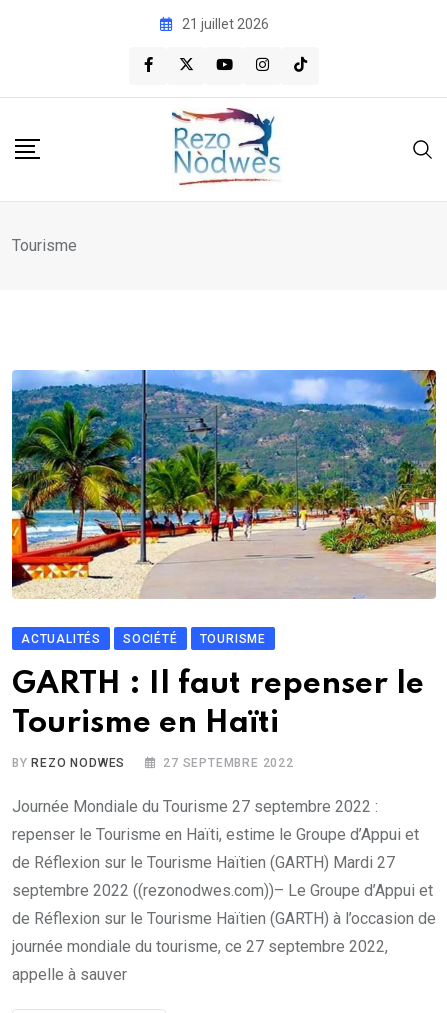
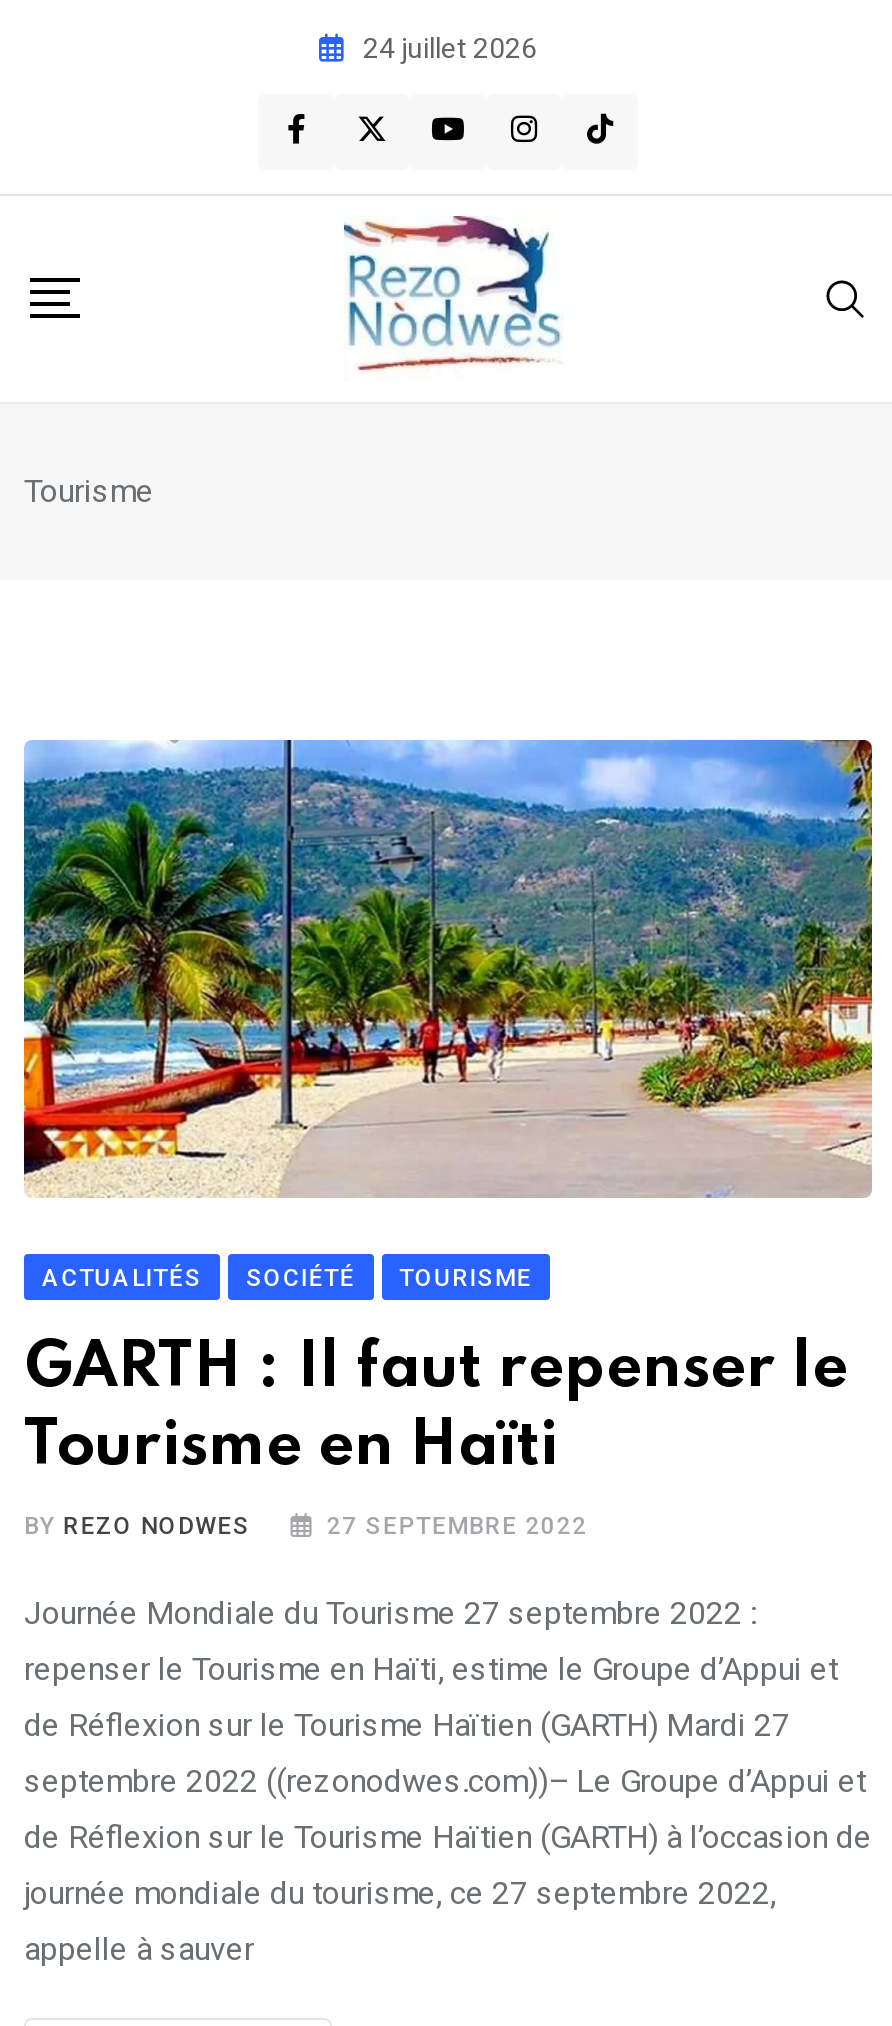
- 21 juillet 2026
+ 24 juillet 2026
